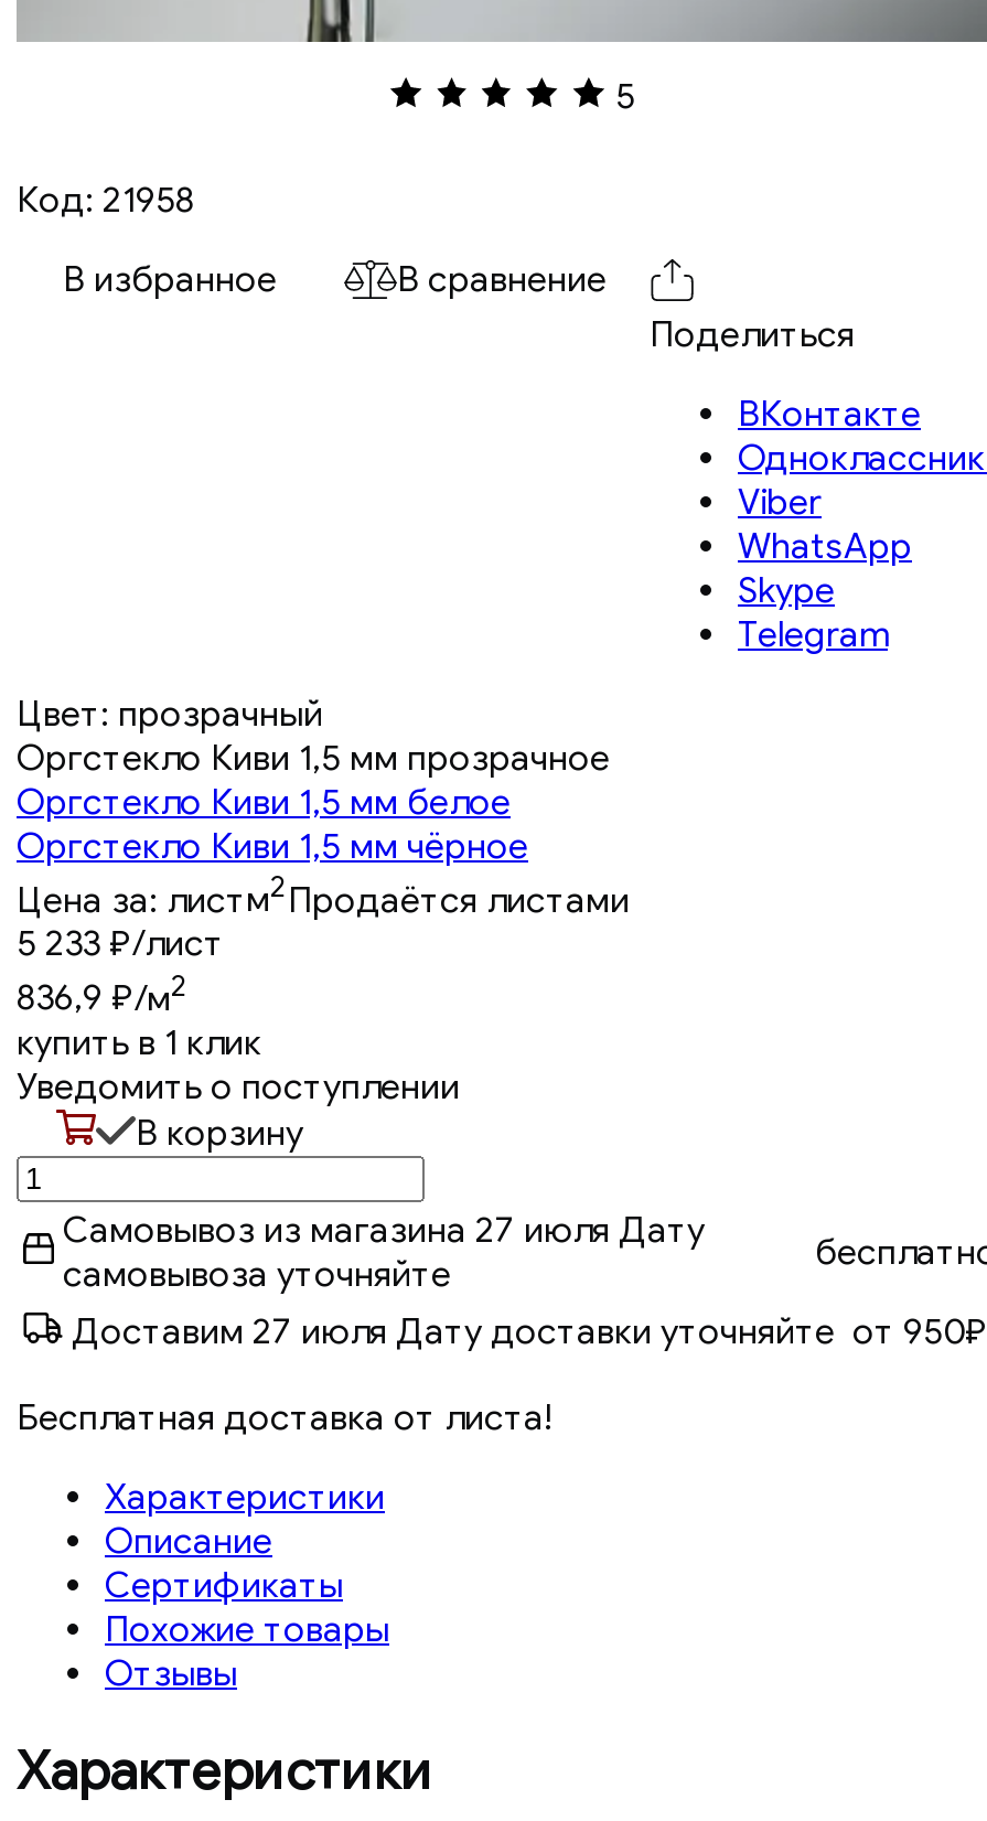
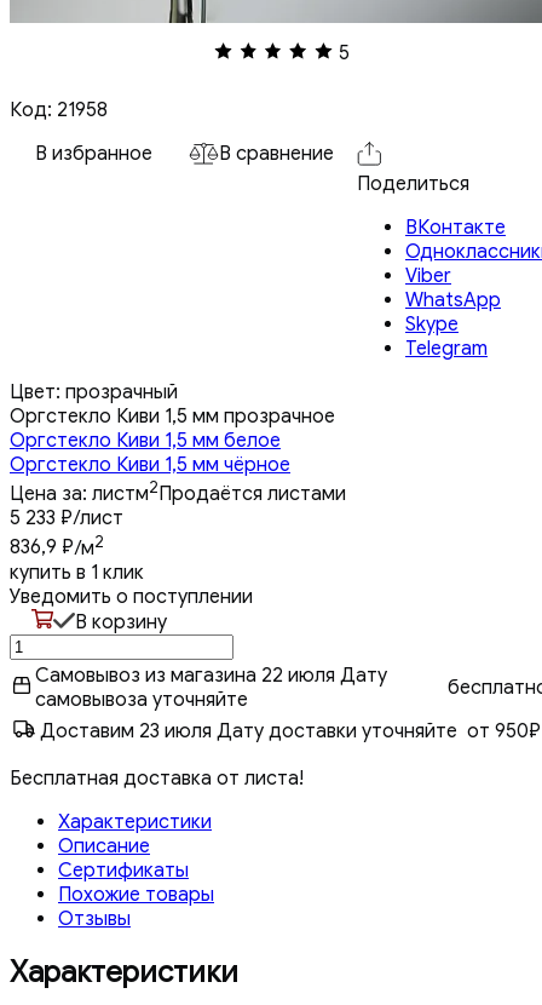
- Самовывоз из магазина 27 июля Дату
+ Самовывоз из магазина 22 июля Дату

- Доставим 27 июля Дату доставки уточняйте от 950₽
+ Доставим 23 июля Дату доставки уточняйте от 950₽
